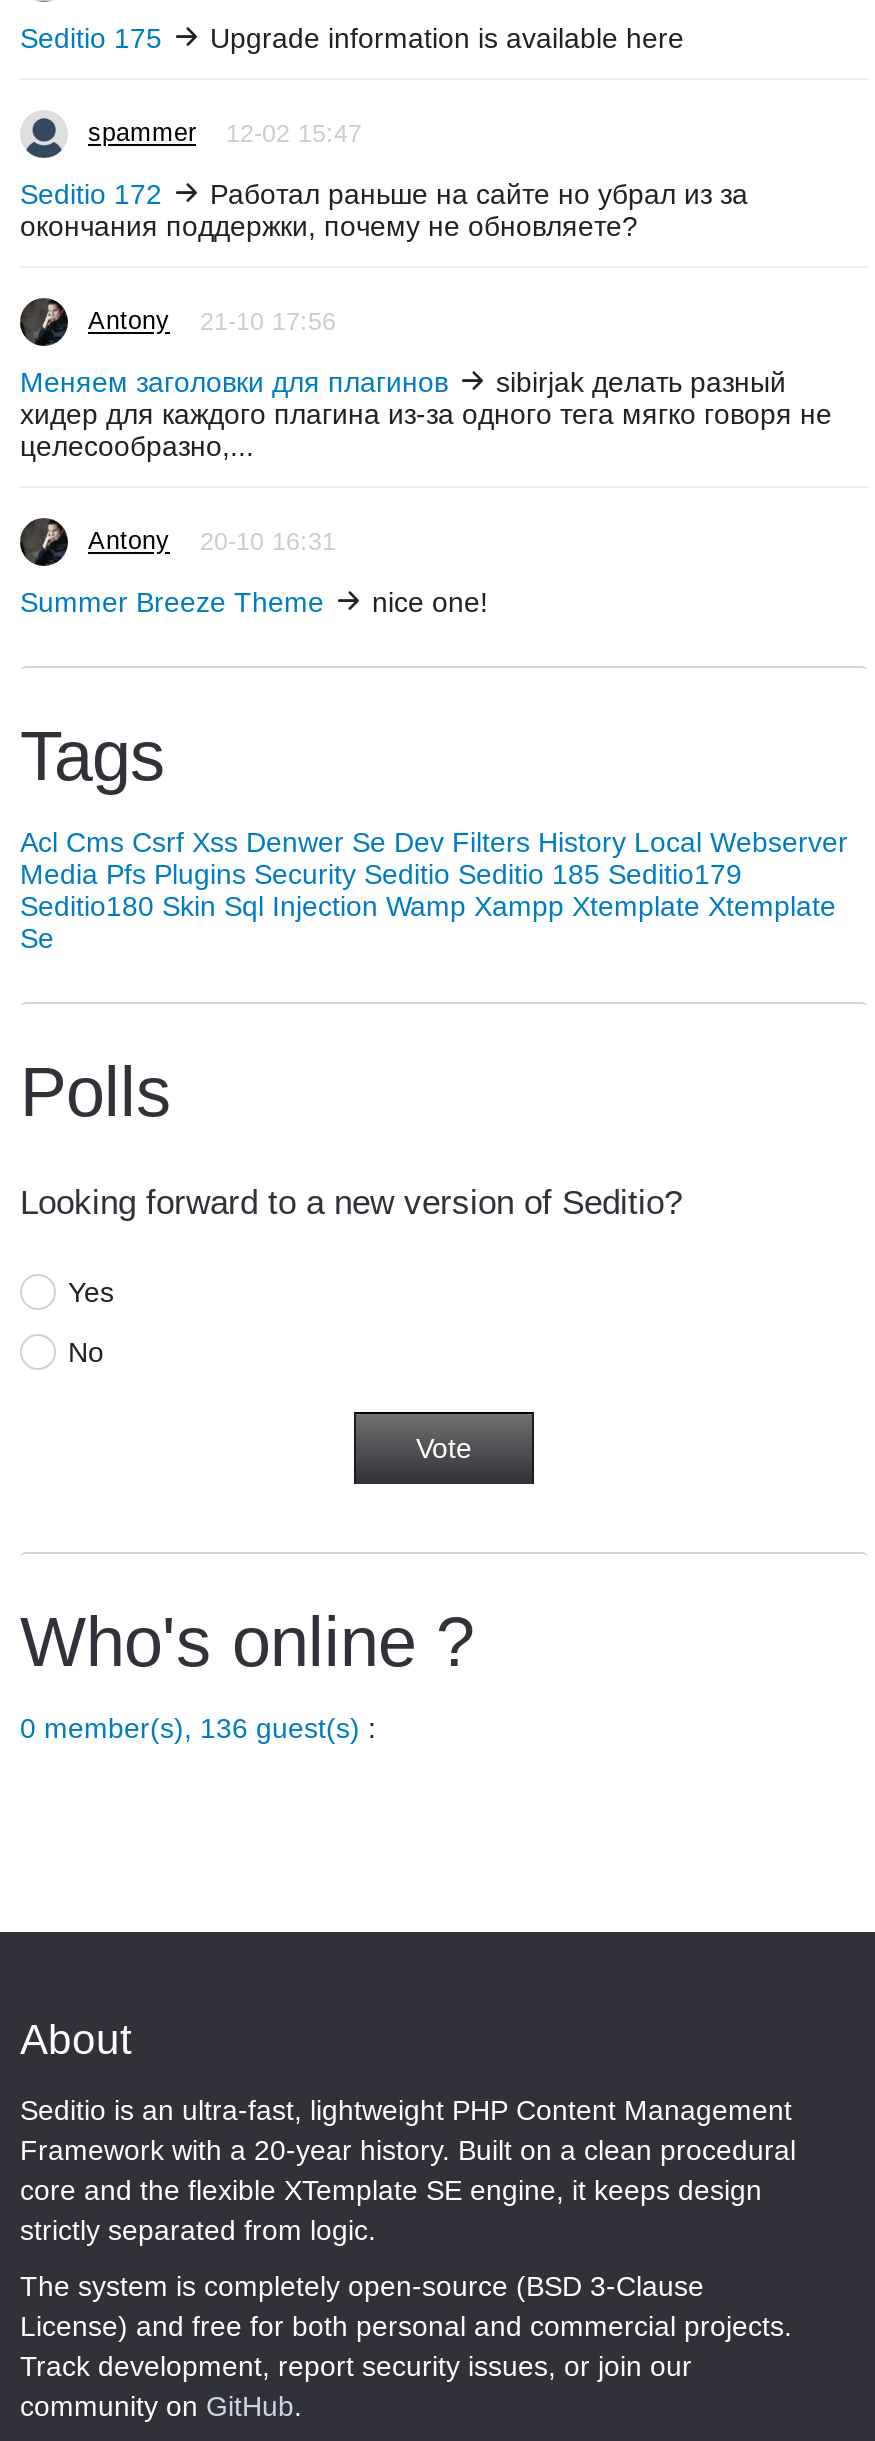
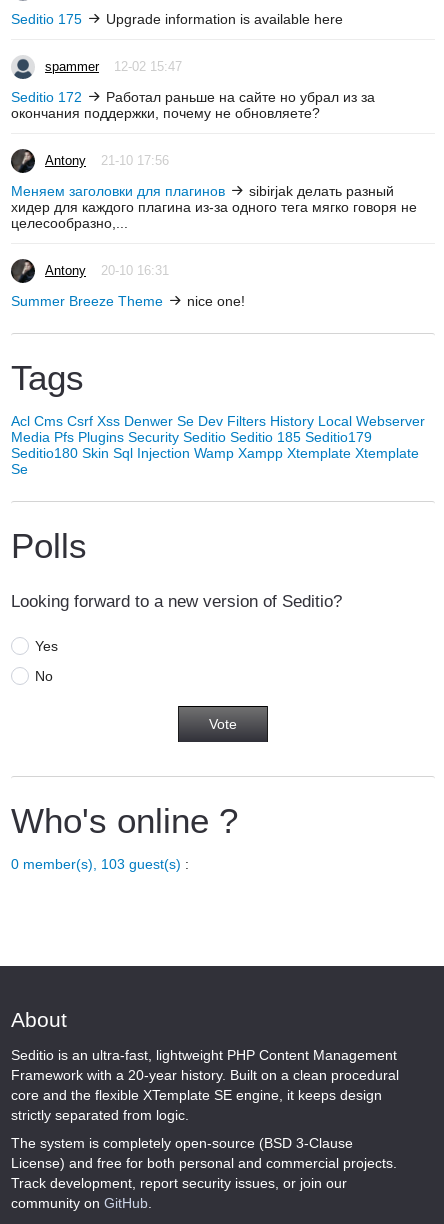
- 0 member(s), 136 guest(s):
+ 0 member(s), 103 guest(s):
